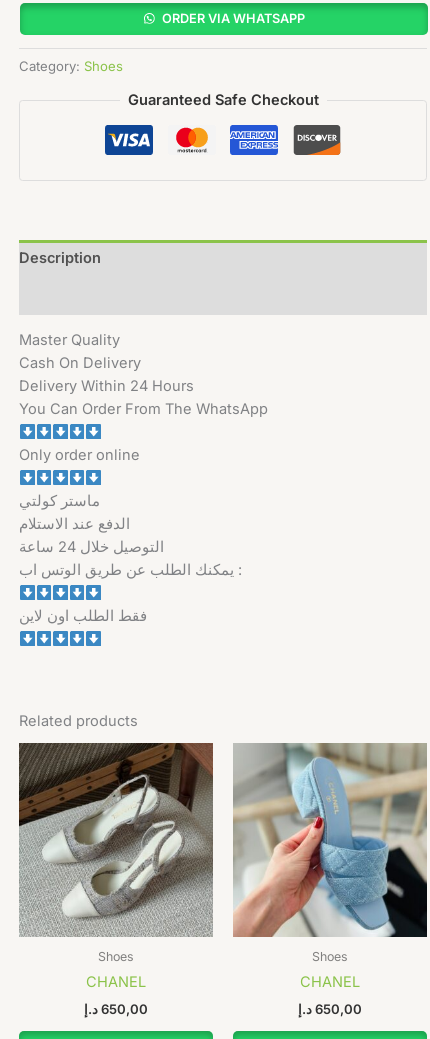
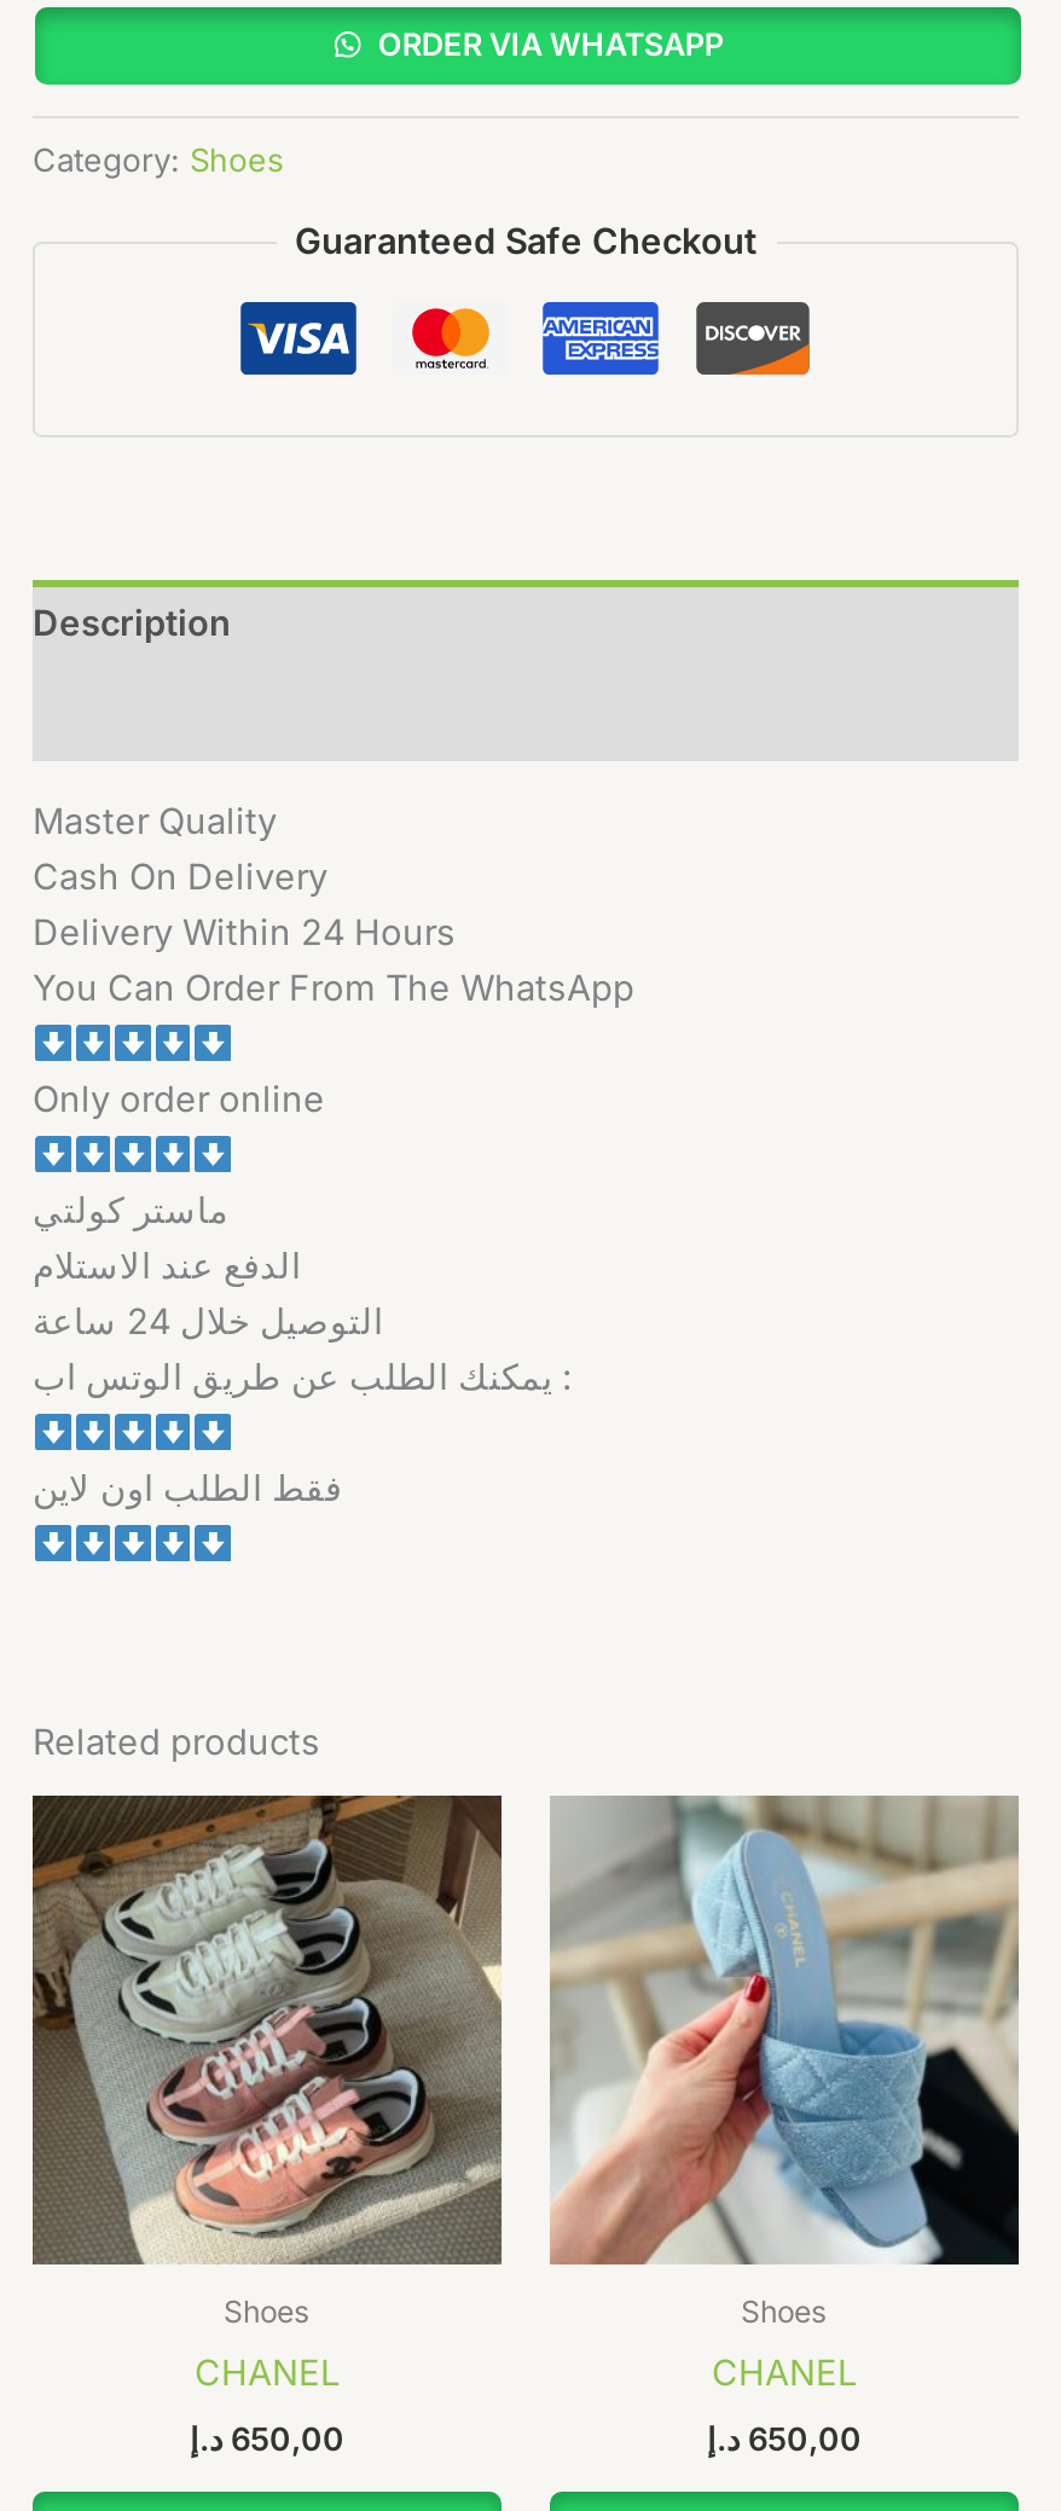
- [image]
+ [image]
